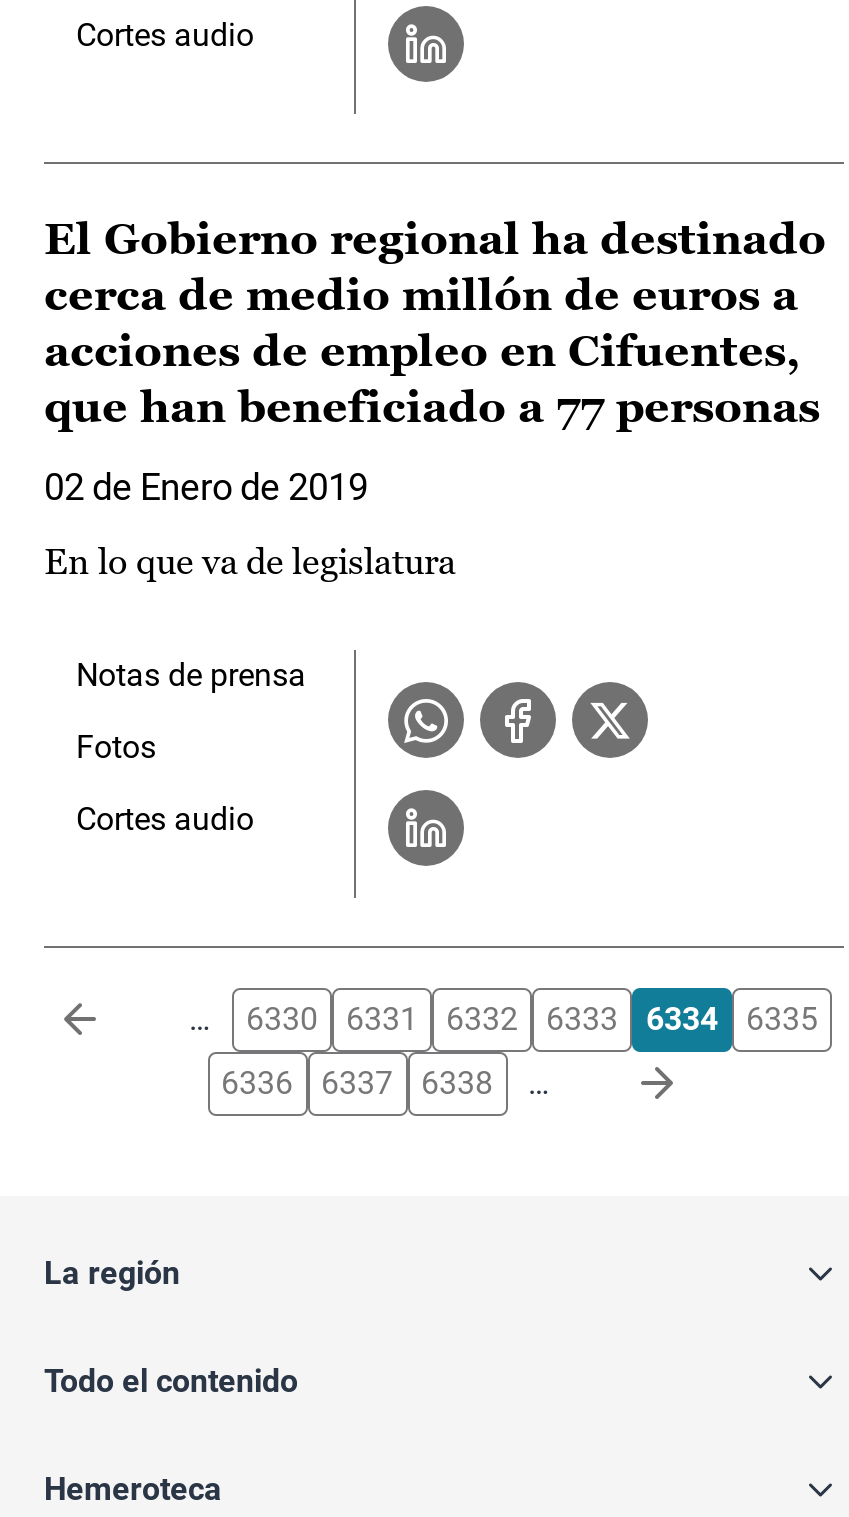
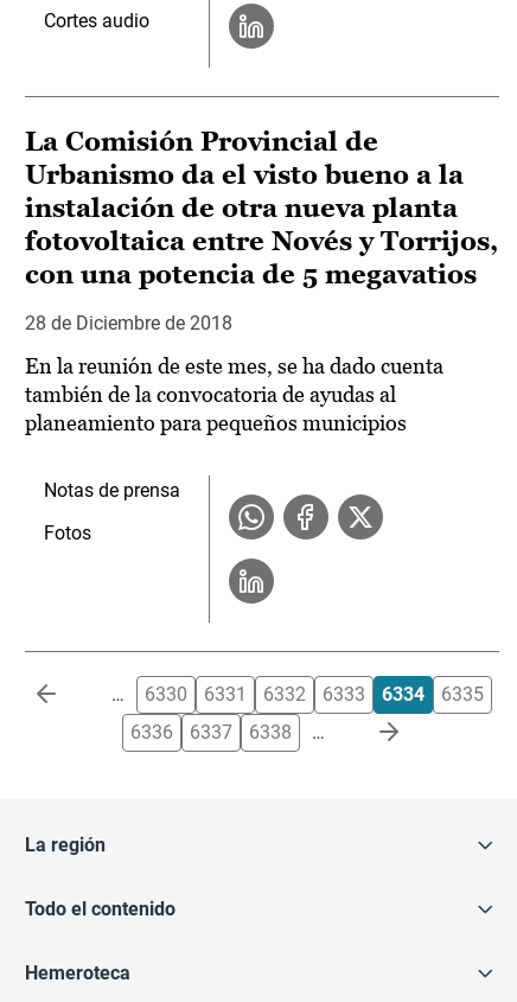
- El Gobierno regional ha destinado
- cerca de medio millón de euros a
- acciones de empleo en Cifuentes,
- que han beneficiado a 77 personas
+ La Comisión Provincial de
+ Urbanismo da el visto bueno a la
+ instalación de otra nueva planta
+ fotovoltaica entre Novés y Torrijos,
+ con una potencia de 5 megavatios

- 02 de Enero de 2019
+ 28 de Diciembre de 2018

- En lo que va de legislatura
+ En la reunión de este mes, se ha dado cuenta
+ también de la convocatoria de ayudas al
+ planeamiento para pequeños municipios

- Cortes audio
